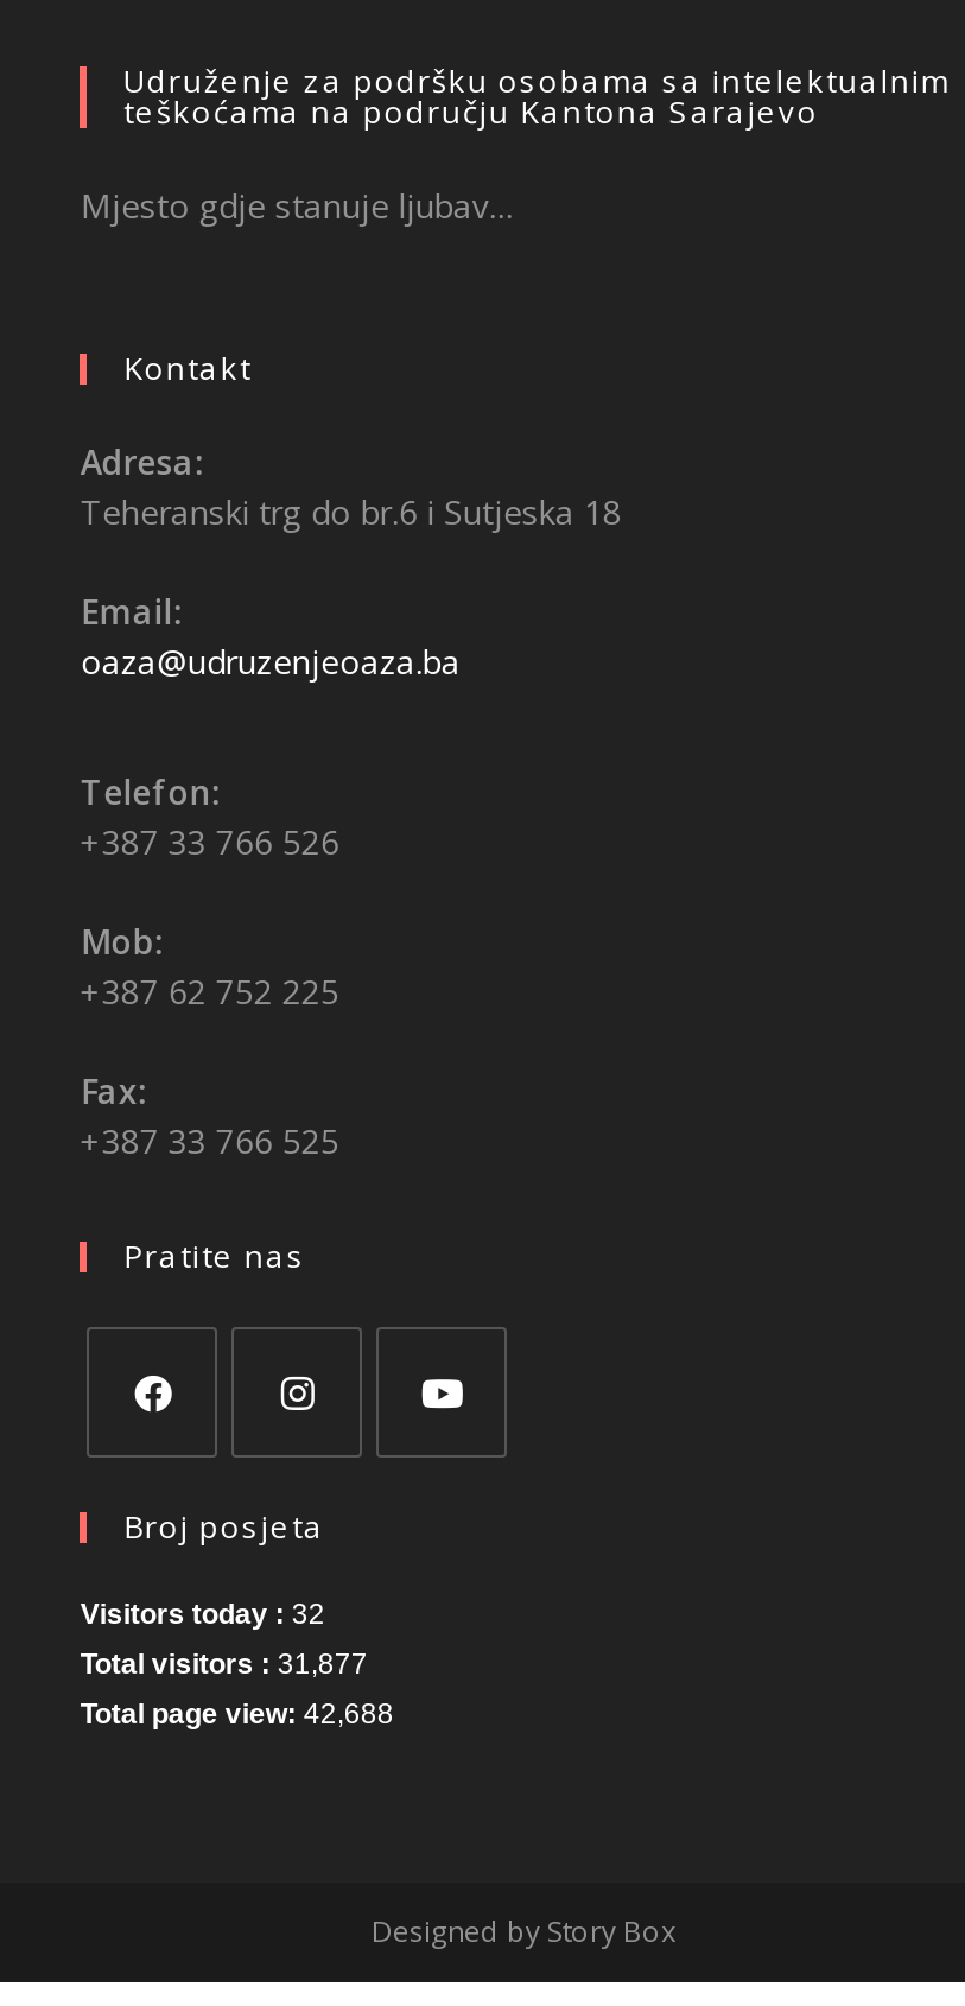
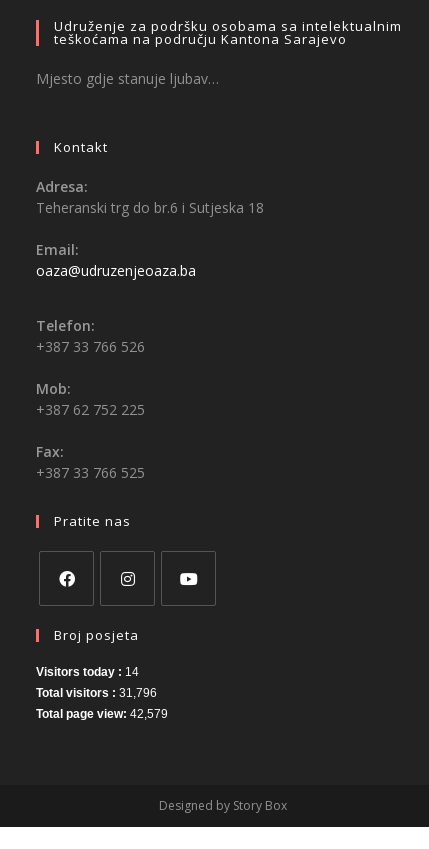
- Visitors today : 32
+ Visitors today : 14

- Total visitors : 31,877
+ Total visitors : 31,796

- Total page view: 42,688
+ Total page view: 42,579
